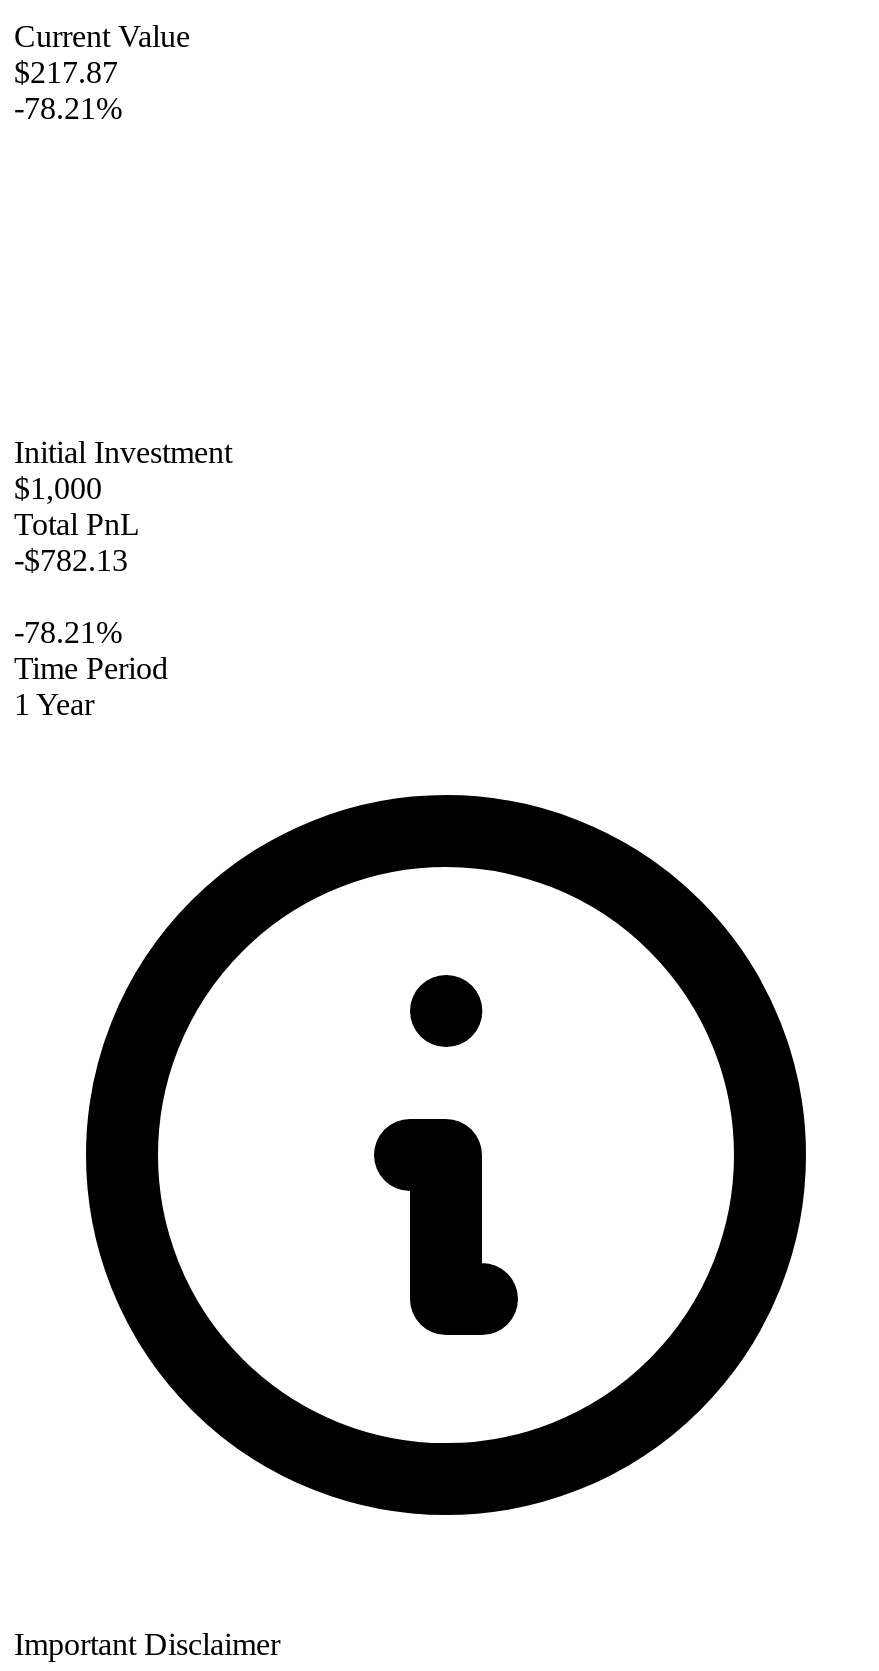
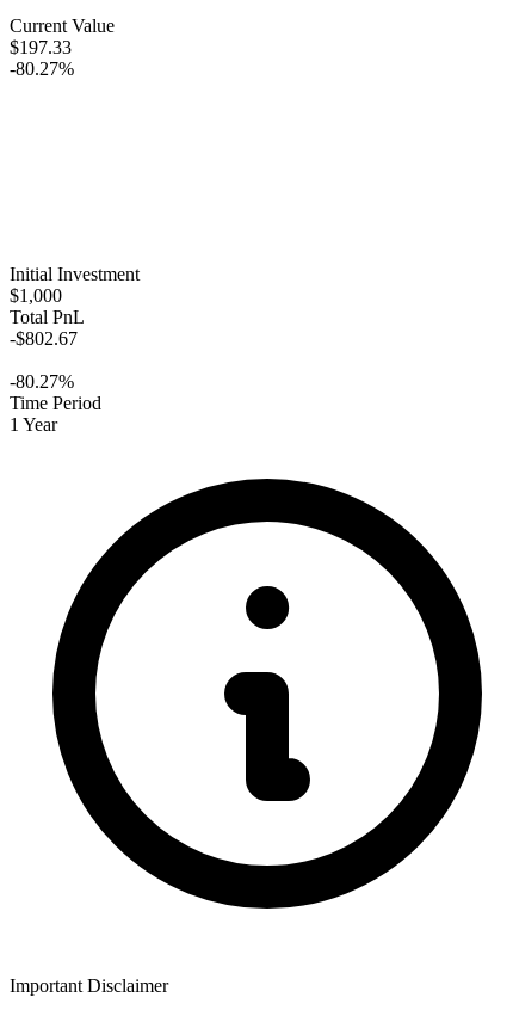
- $217.87
+ $197.33

- -78.21%
+ -80.27%

- -$782.13
+ -$802.67

- -78.21%
+ -80.27%
